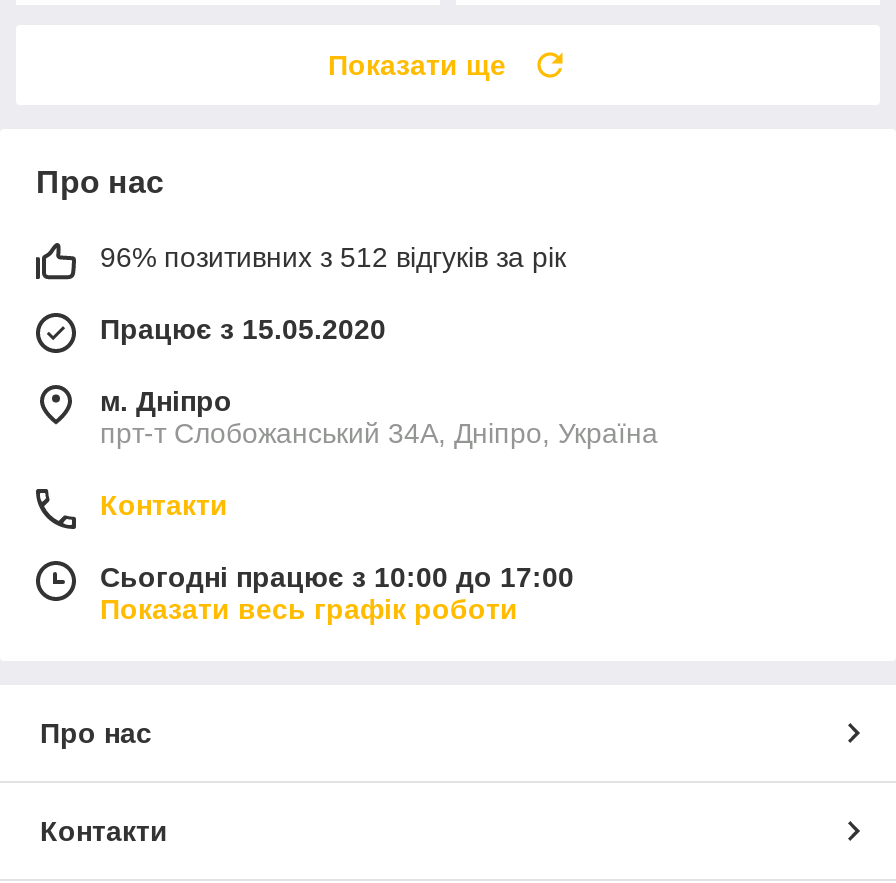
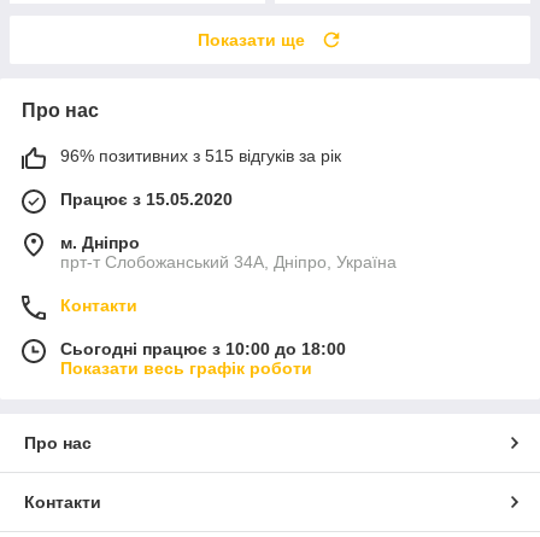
- 96% позитивних з 512 відгуків за рік
+ 96% позитивних з 515 відгуків за рік

- Сьогодні працює з 10:00 до 17:00
+ Сьогодні працює з 10:00 до 18:00
